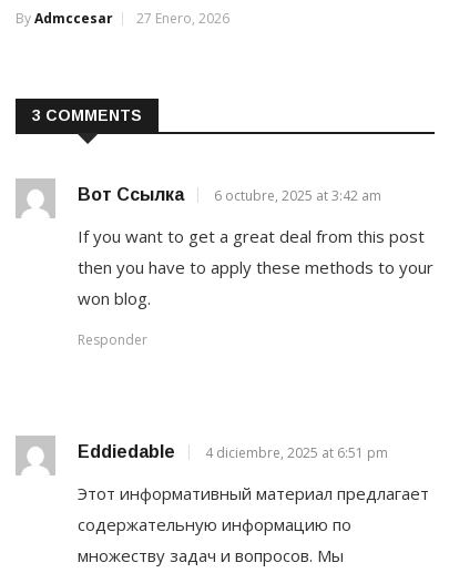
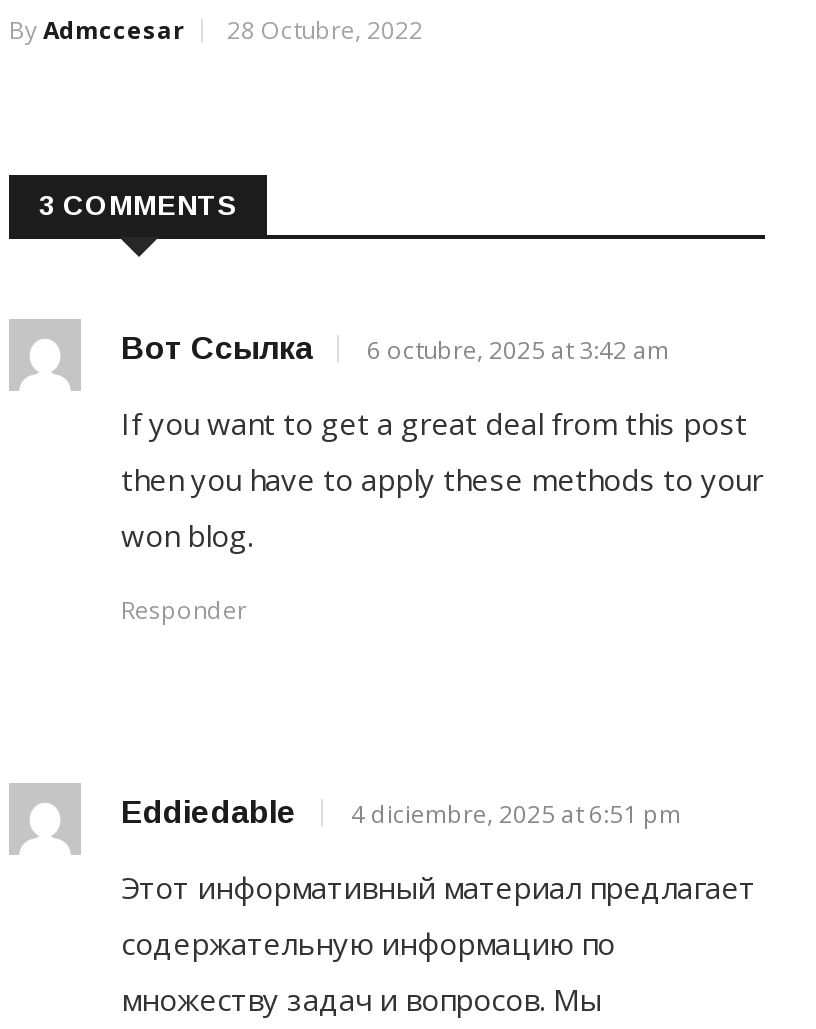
- By Admccesar 27 Enero, 2026
+ By Admccesar 28 Octubre, 2022
